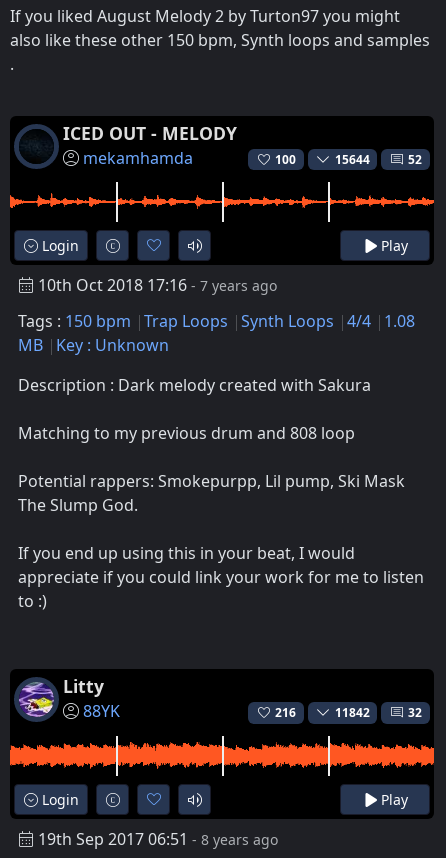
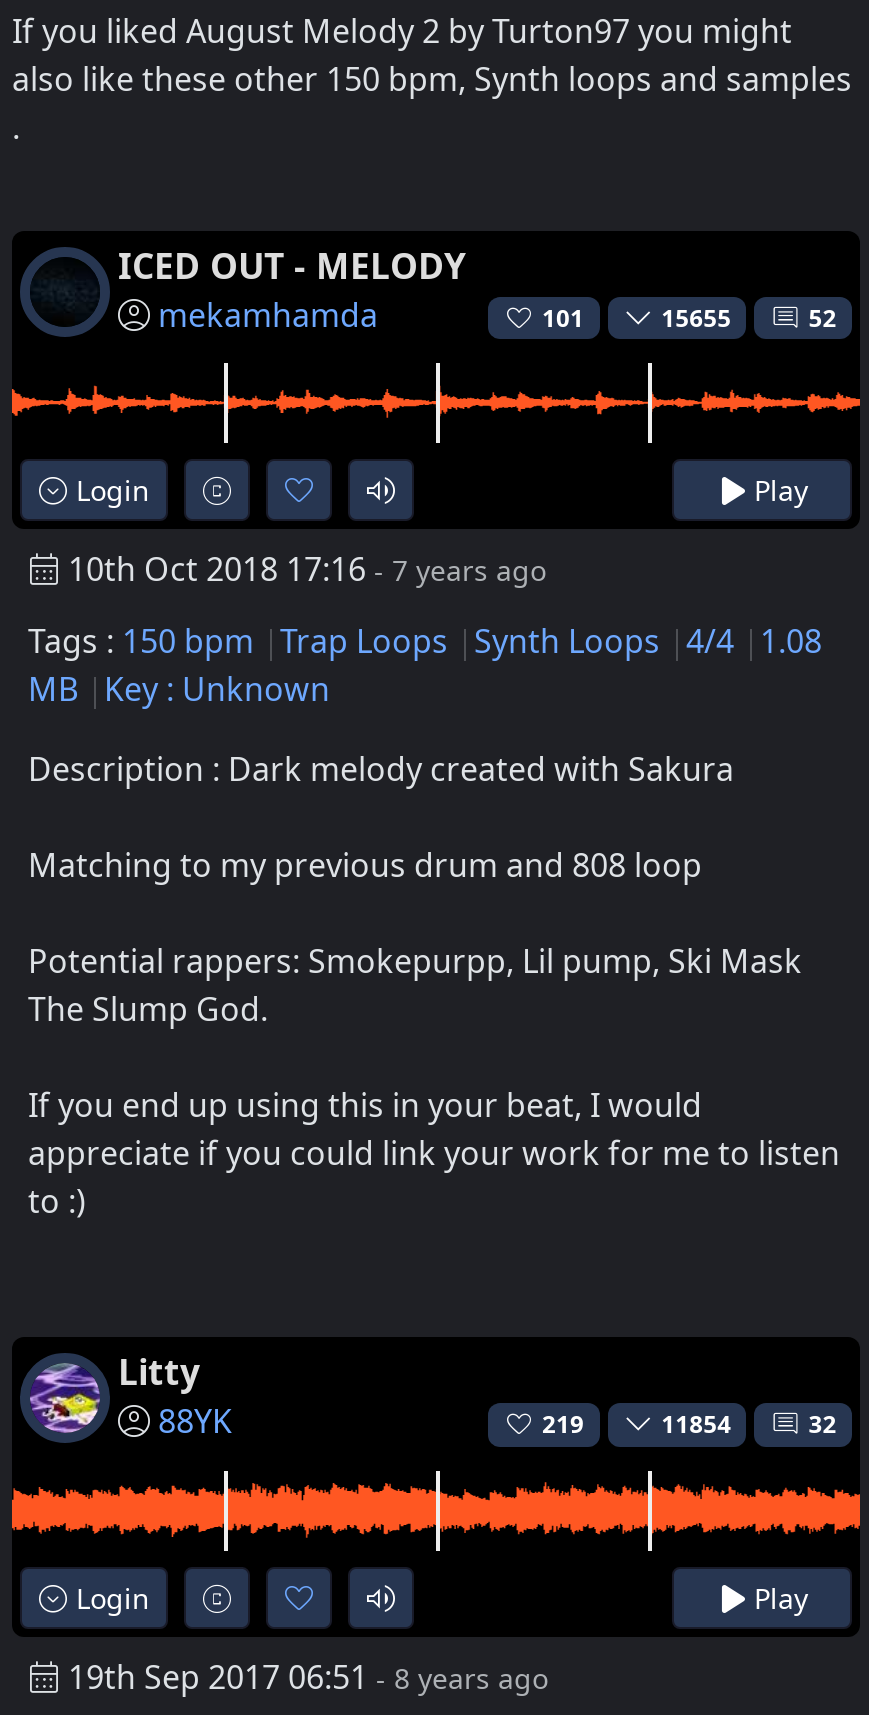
- 100
+ 101

- 15644
+ 15655

- 216
+ 219

- 11842
+ 11854
